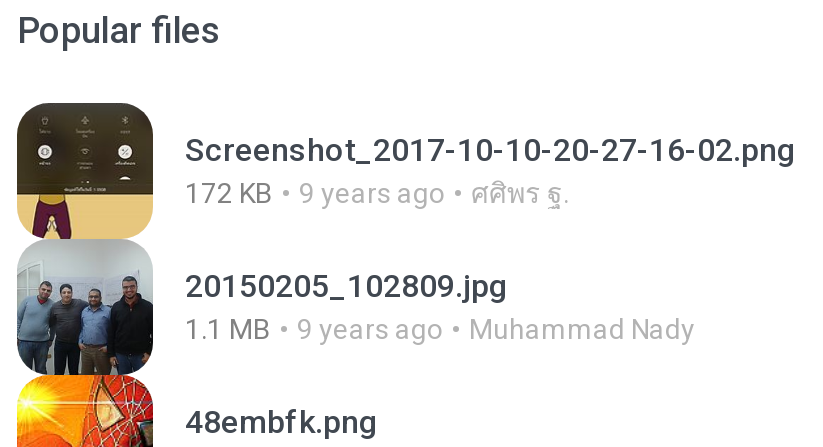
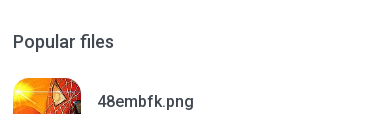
- [image]
- Screenshot_2017-10-10-20-27-16-02.png
- 172 KB
- 9 years ago
- ศศิพร ฐ.
- 20150205_102809.jpg
- 1.1 MB
- 9 years ago
- Muhammad Nady
